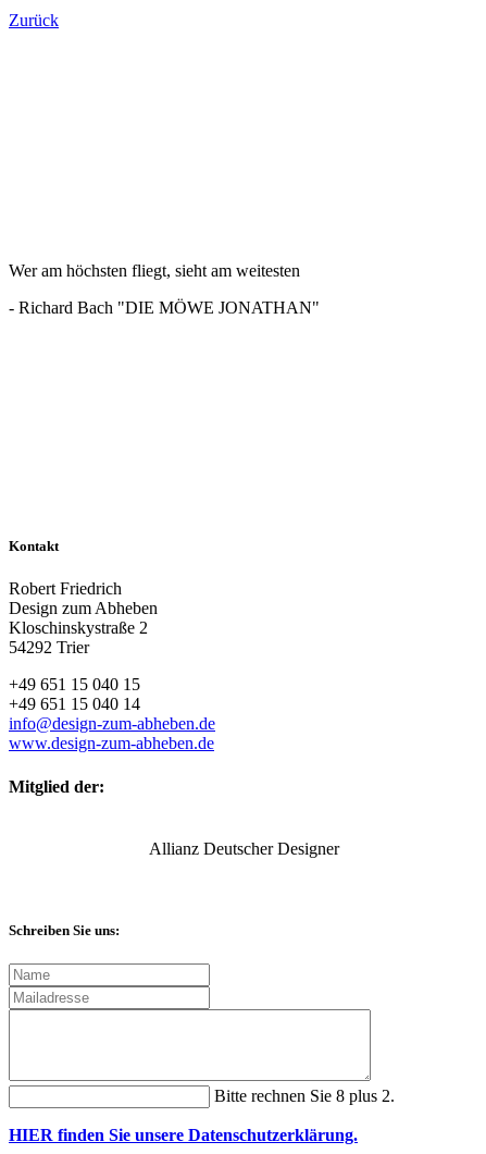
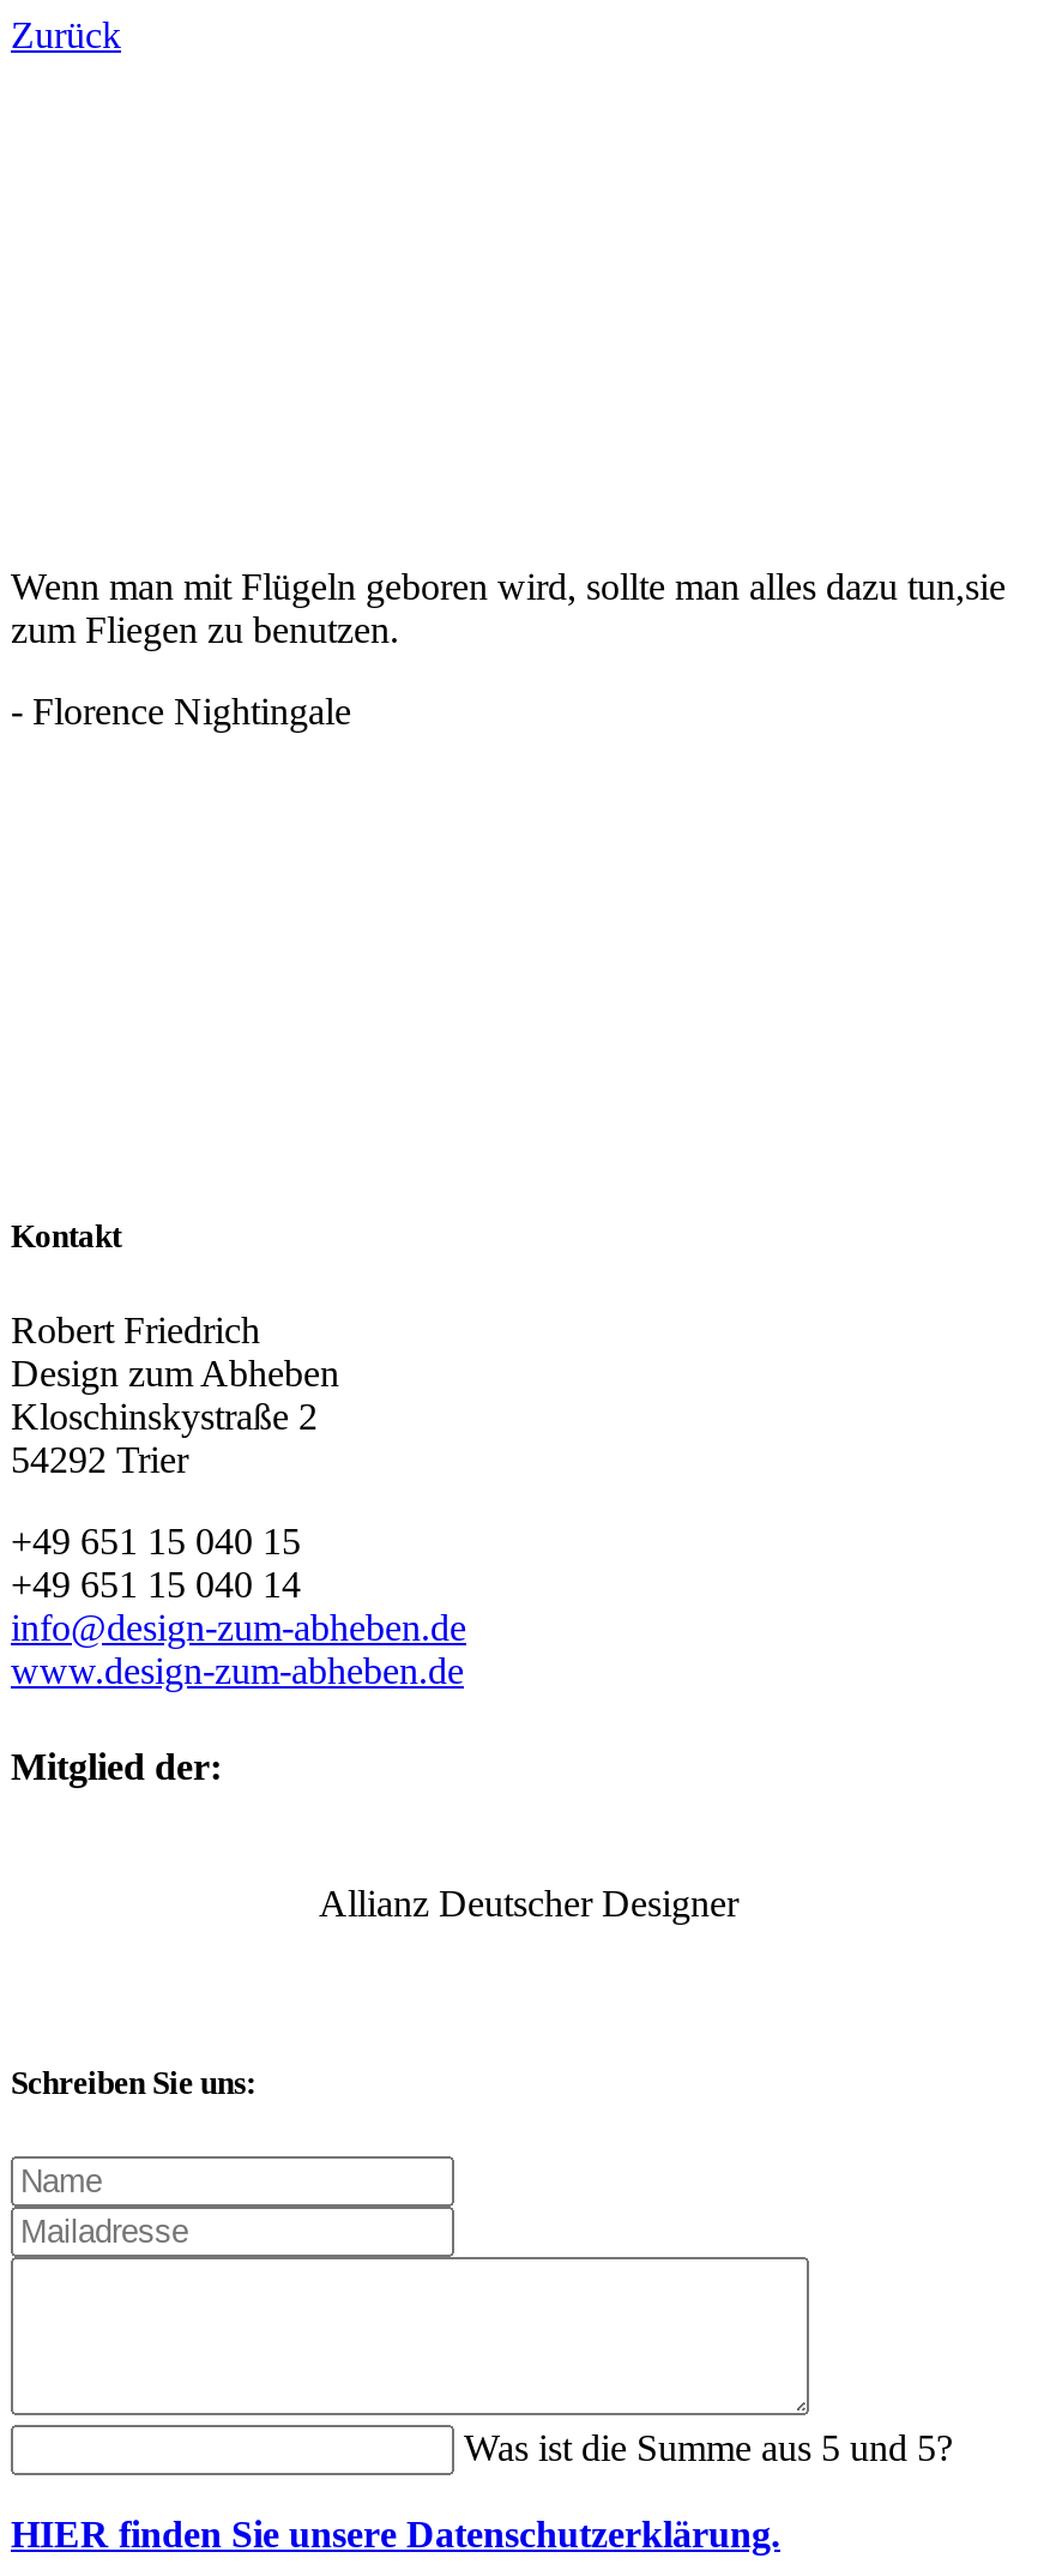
- Wer am höchsten fliegt, sieht am weitesten
+ Wenn man mit Flügeln geboren wird, sollte man alles dazu tun,sie
+ zum Fliegen zu benutzen.

- - Richard Bach "DIE MÖWE JONATHAN"
+ - Florence Nightingale

- Bitte rechnen Sie 8 plus 2.
+ Was ist die Summe aus 5 und 5?
